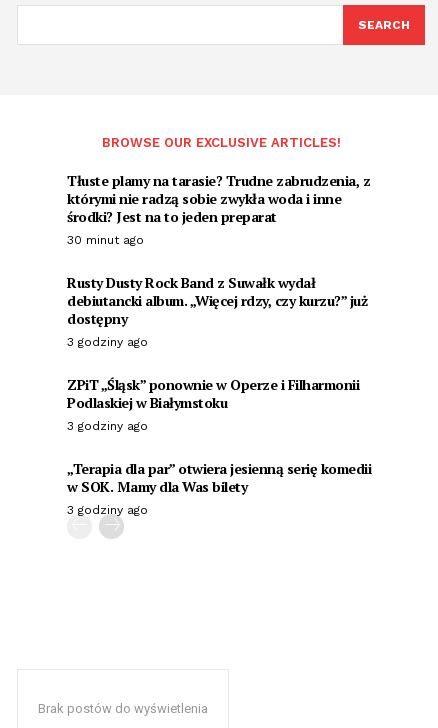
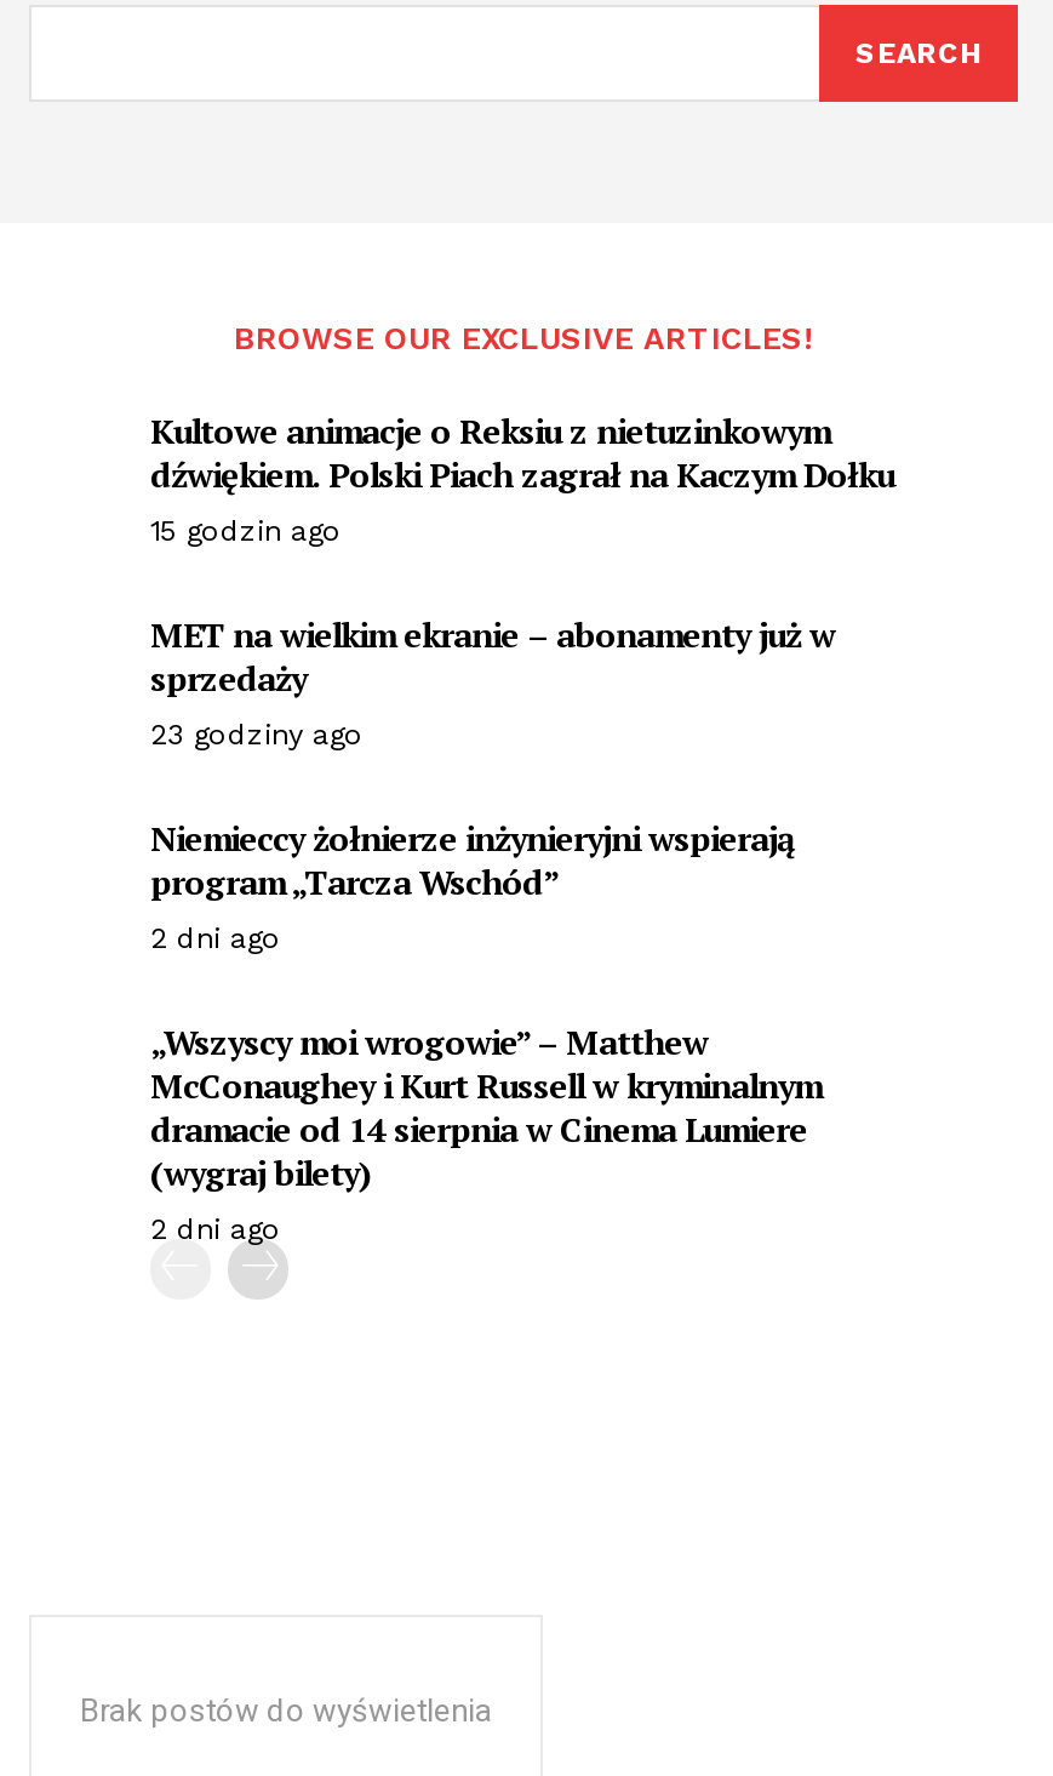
- Tłuste plamy na tarasie? Trudne zabrudzenia, z
- którymi nie radzą sobie zwykła woda i inne
- środki? Jest na to jeden preparat
- 30 minut ago
+ Kultowe animacje o Reksiu z nietuzinkowym
+ dźwiękiem. Polski Piach zagrał na Kaczym Dołku
+ 15 godzin ago

- Rusty Dusty Rock Band z Suwałk wydał
- debiutancki album. „Więcej rdzy, czy kurzu?” już
- dostępny
- 3 godziny ago
+ MET na wielkim ekranie – abonamenty już w
+ sprzedaży
+ 23 godziny ago

- ZPiT „Śląsk” ponownie w Operze i Filharmonii
- Podlaskiej w Białymstoku
- 3 godziny ago
+ Niemieccy żołnierze inżynieryjni wspierają
+ program „Tarcza Wschód”
+ 2 dni ago

- „Terapia dla par” otwiera jesienną serię komedii
- w SOK. Mamy dla Was bilety
- 3 godziny ago
+ „Wszyscy moi wrogowie” – Matthew
+ McConaughey i Kurt Russell w kryminalnym
+ dramacie od 14 sierpnia w Cinema Lumiere
+ (wygraj bilety)
+ 2 dni ago
